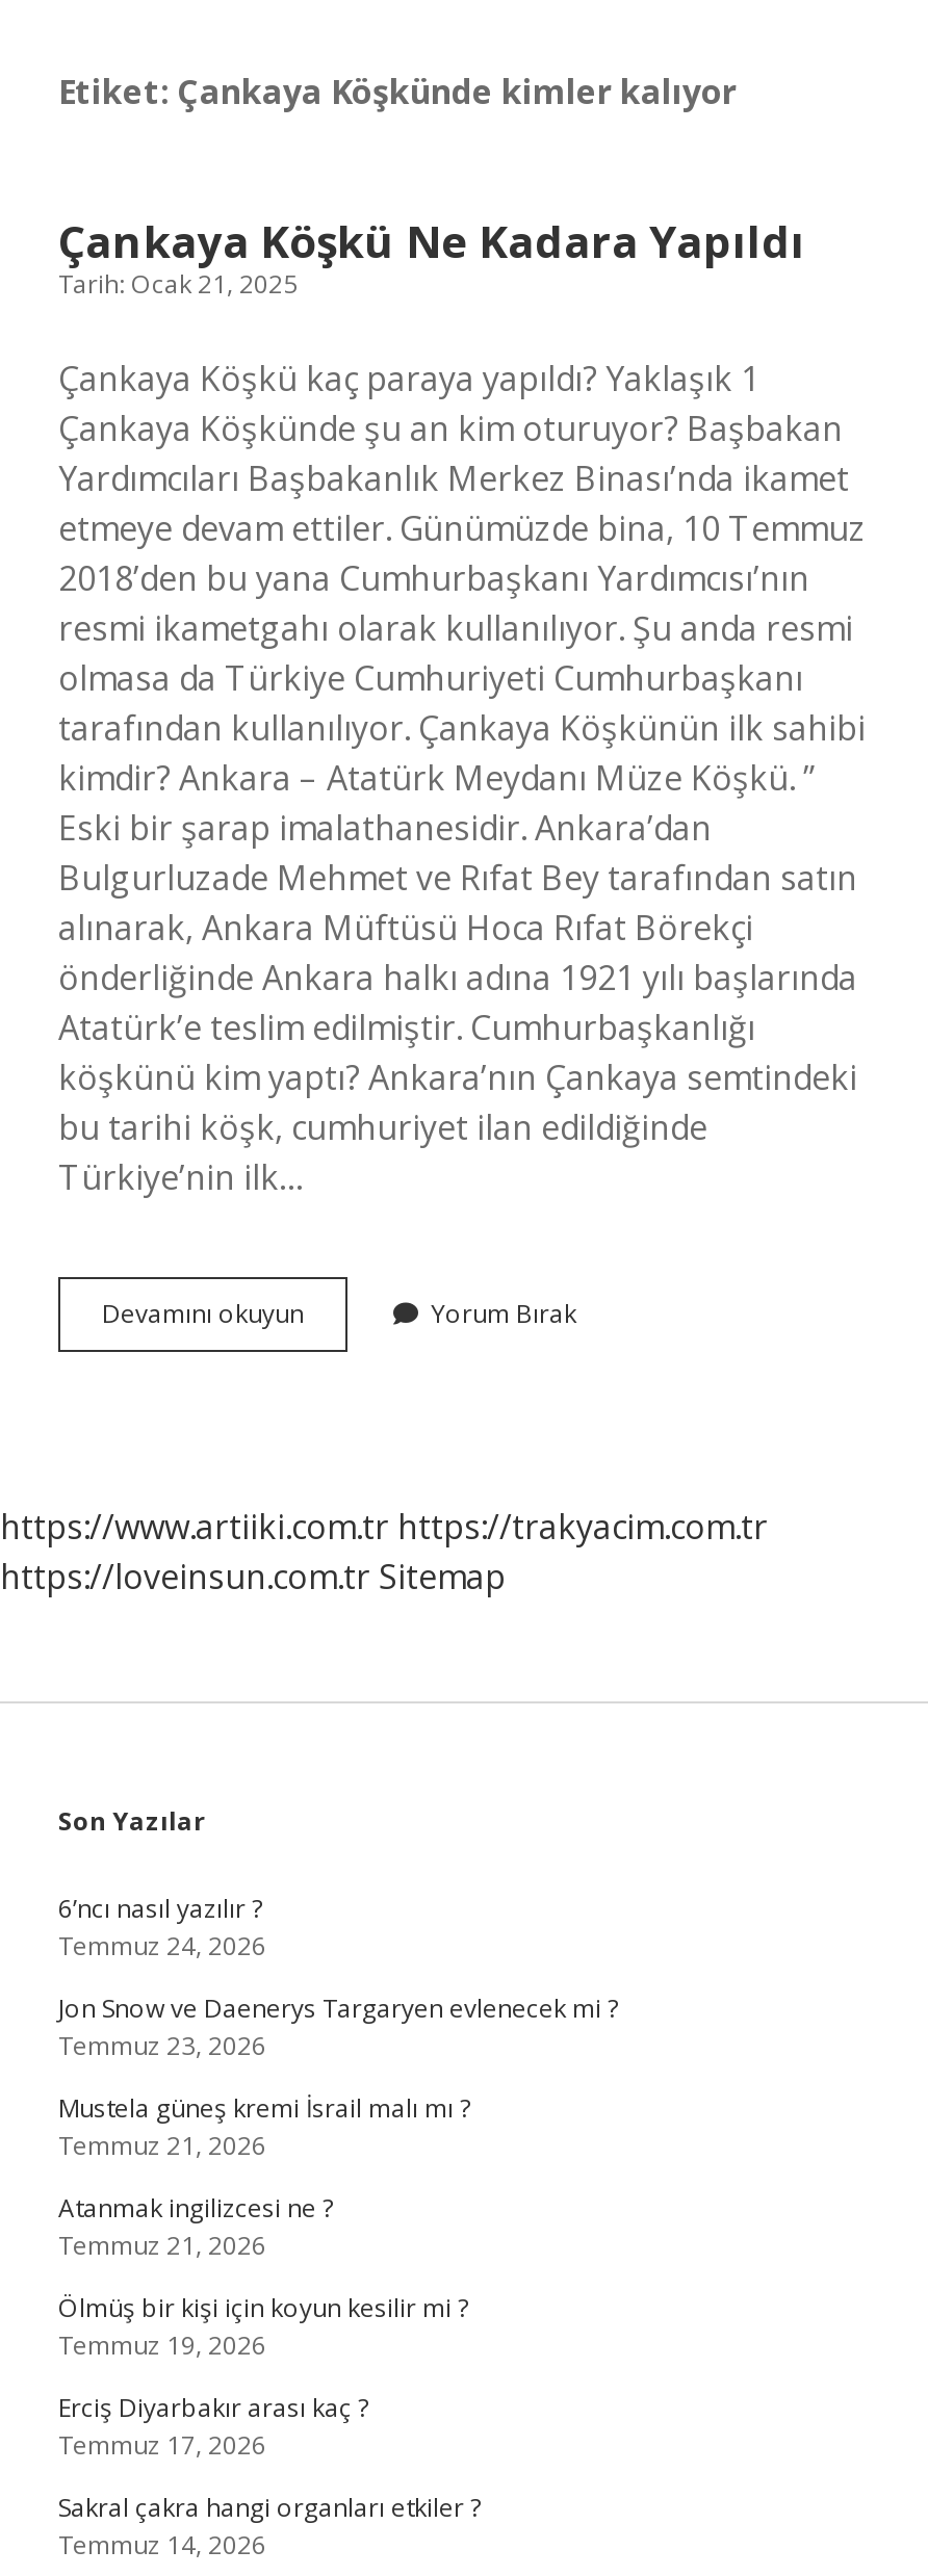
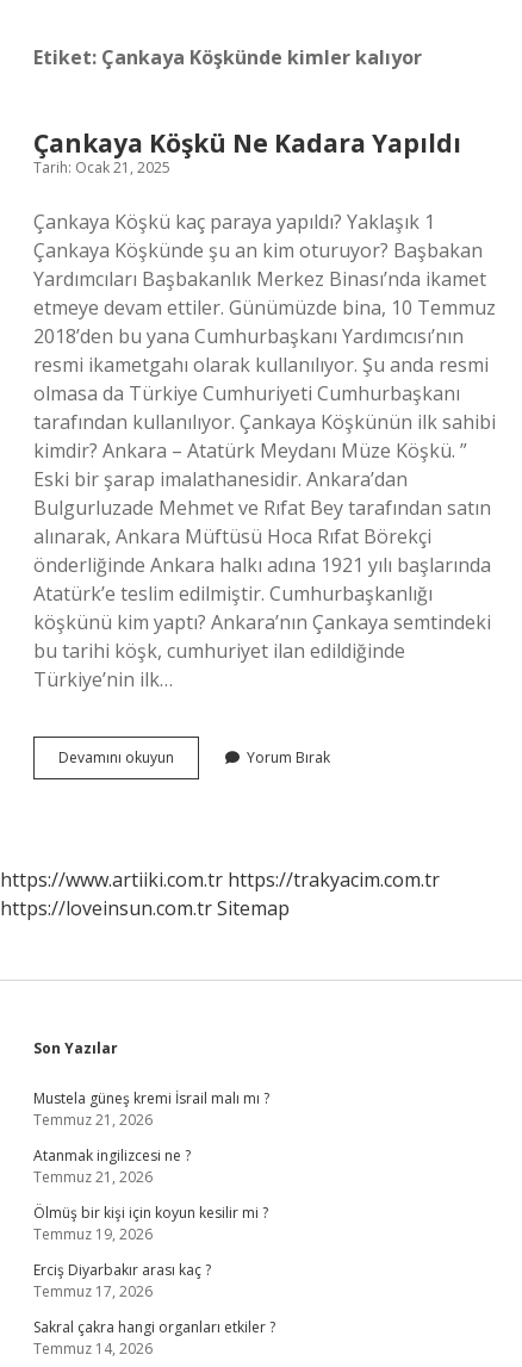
- 6’ncı nasıl yazılır ?
- Temmuz 24, 2026
- Jon Snow ve Daenerys Targaryen evlenecek mi ?
- Temmuz 23, 2026
